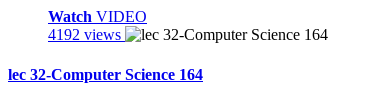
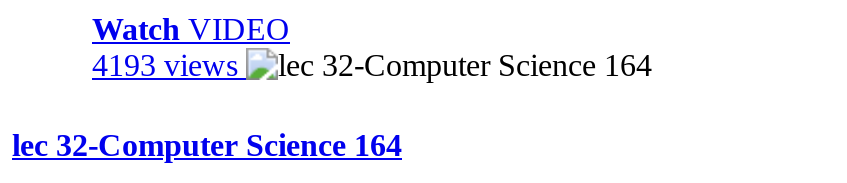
- 4192 views
+ 4193 views
